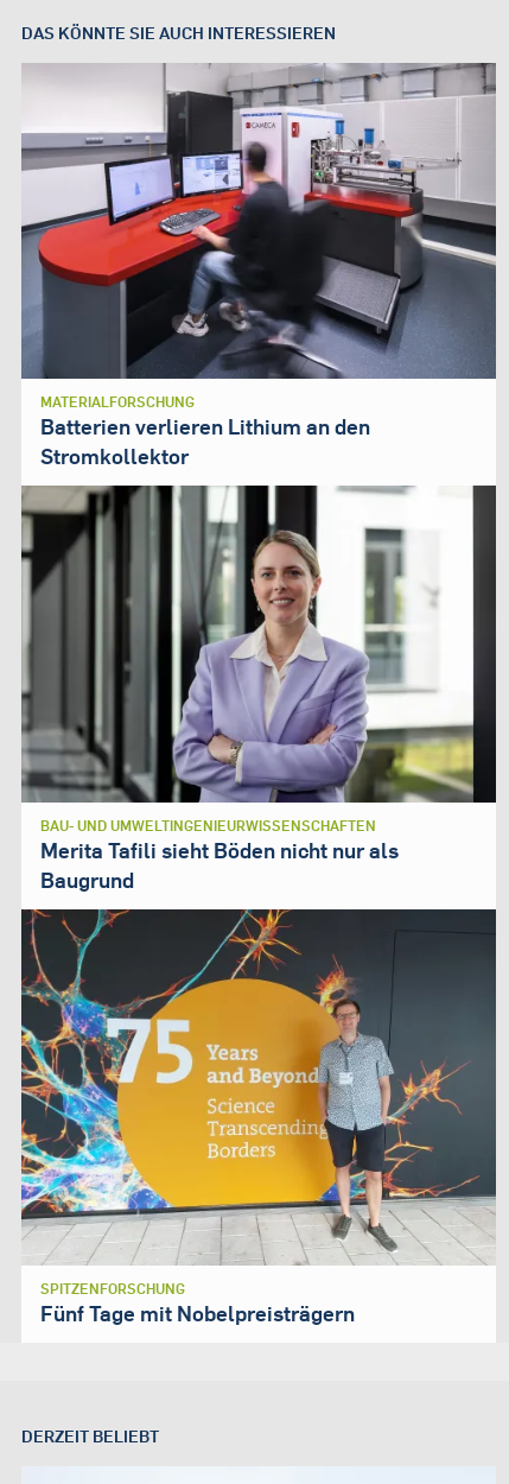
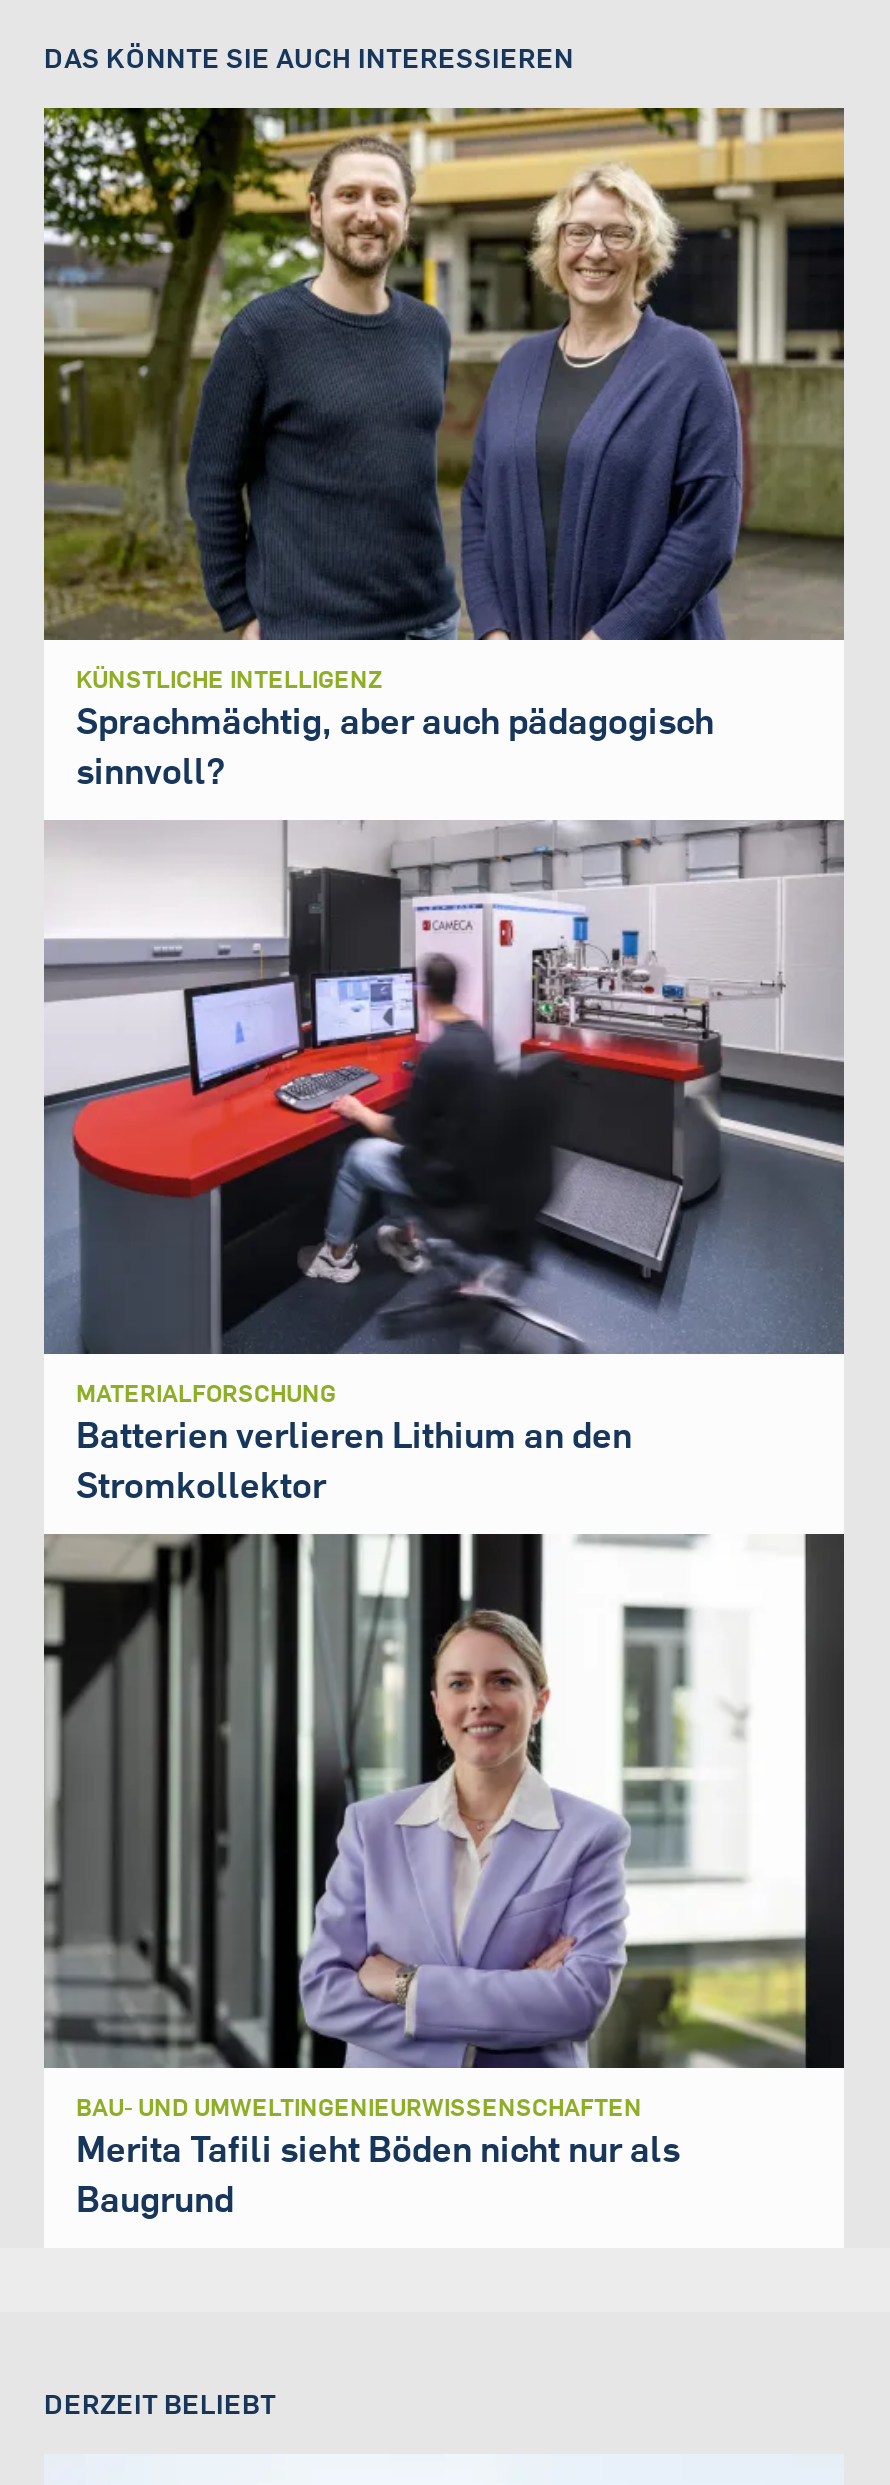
+ [image]
+ KÜNSTLICHE INTELLIGENZ
+ Sprachmächtig, aber auch pädagogisch
+ sinnvoll?

moved down: [image] | MATERIALFORSCHUNG | Batterien verlieren Lithium an den | Stromkollektor | BAU- UND UMWELTINGENIEURWISSENSCHAFTEN | Merita Tafili sieht Böden nicht nur als | Baugrund

- [image]
- SPITZENFORSCHUNG
- Fünf Tage mit Nobelpreisträgern
